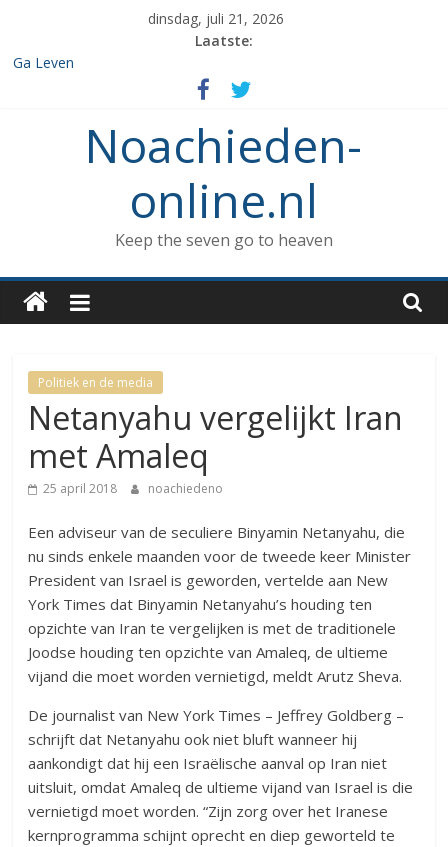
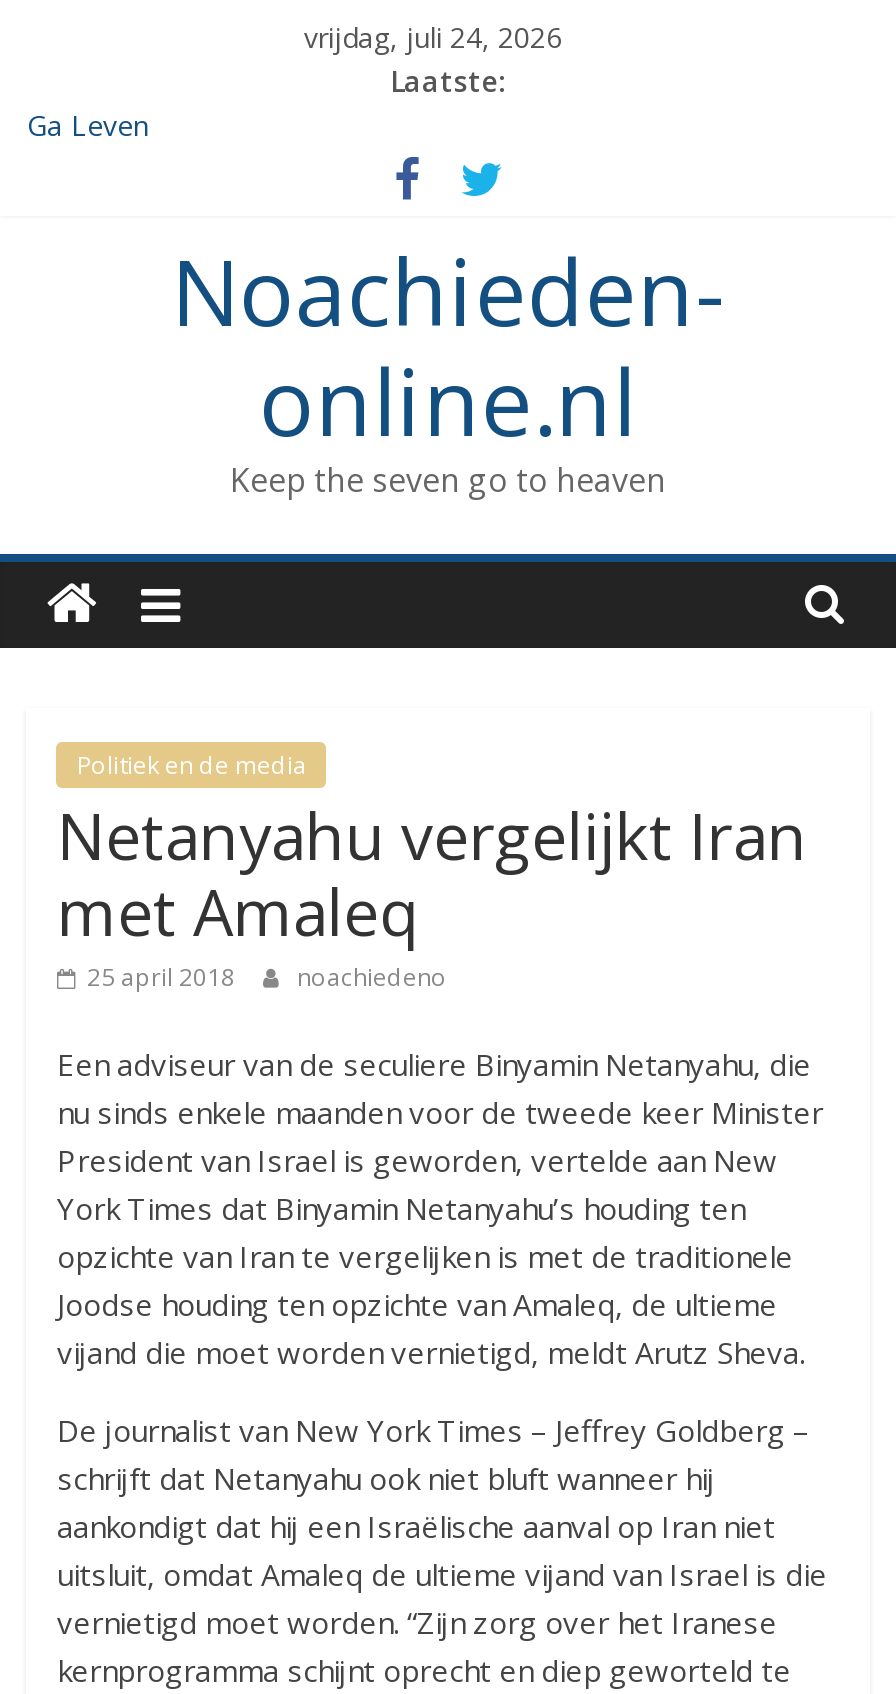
- dinsdag, juli 21, 2026
+ vrijdag, juli 24, 2026
